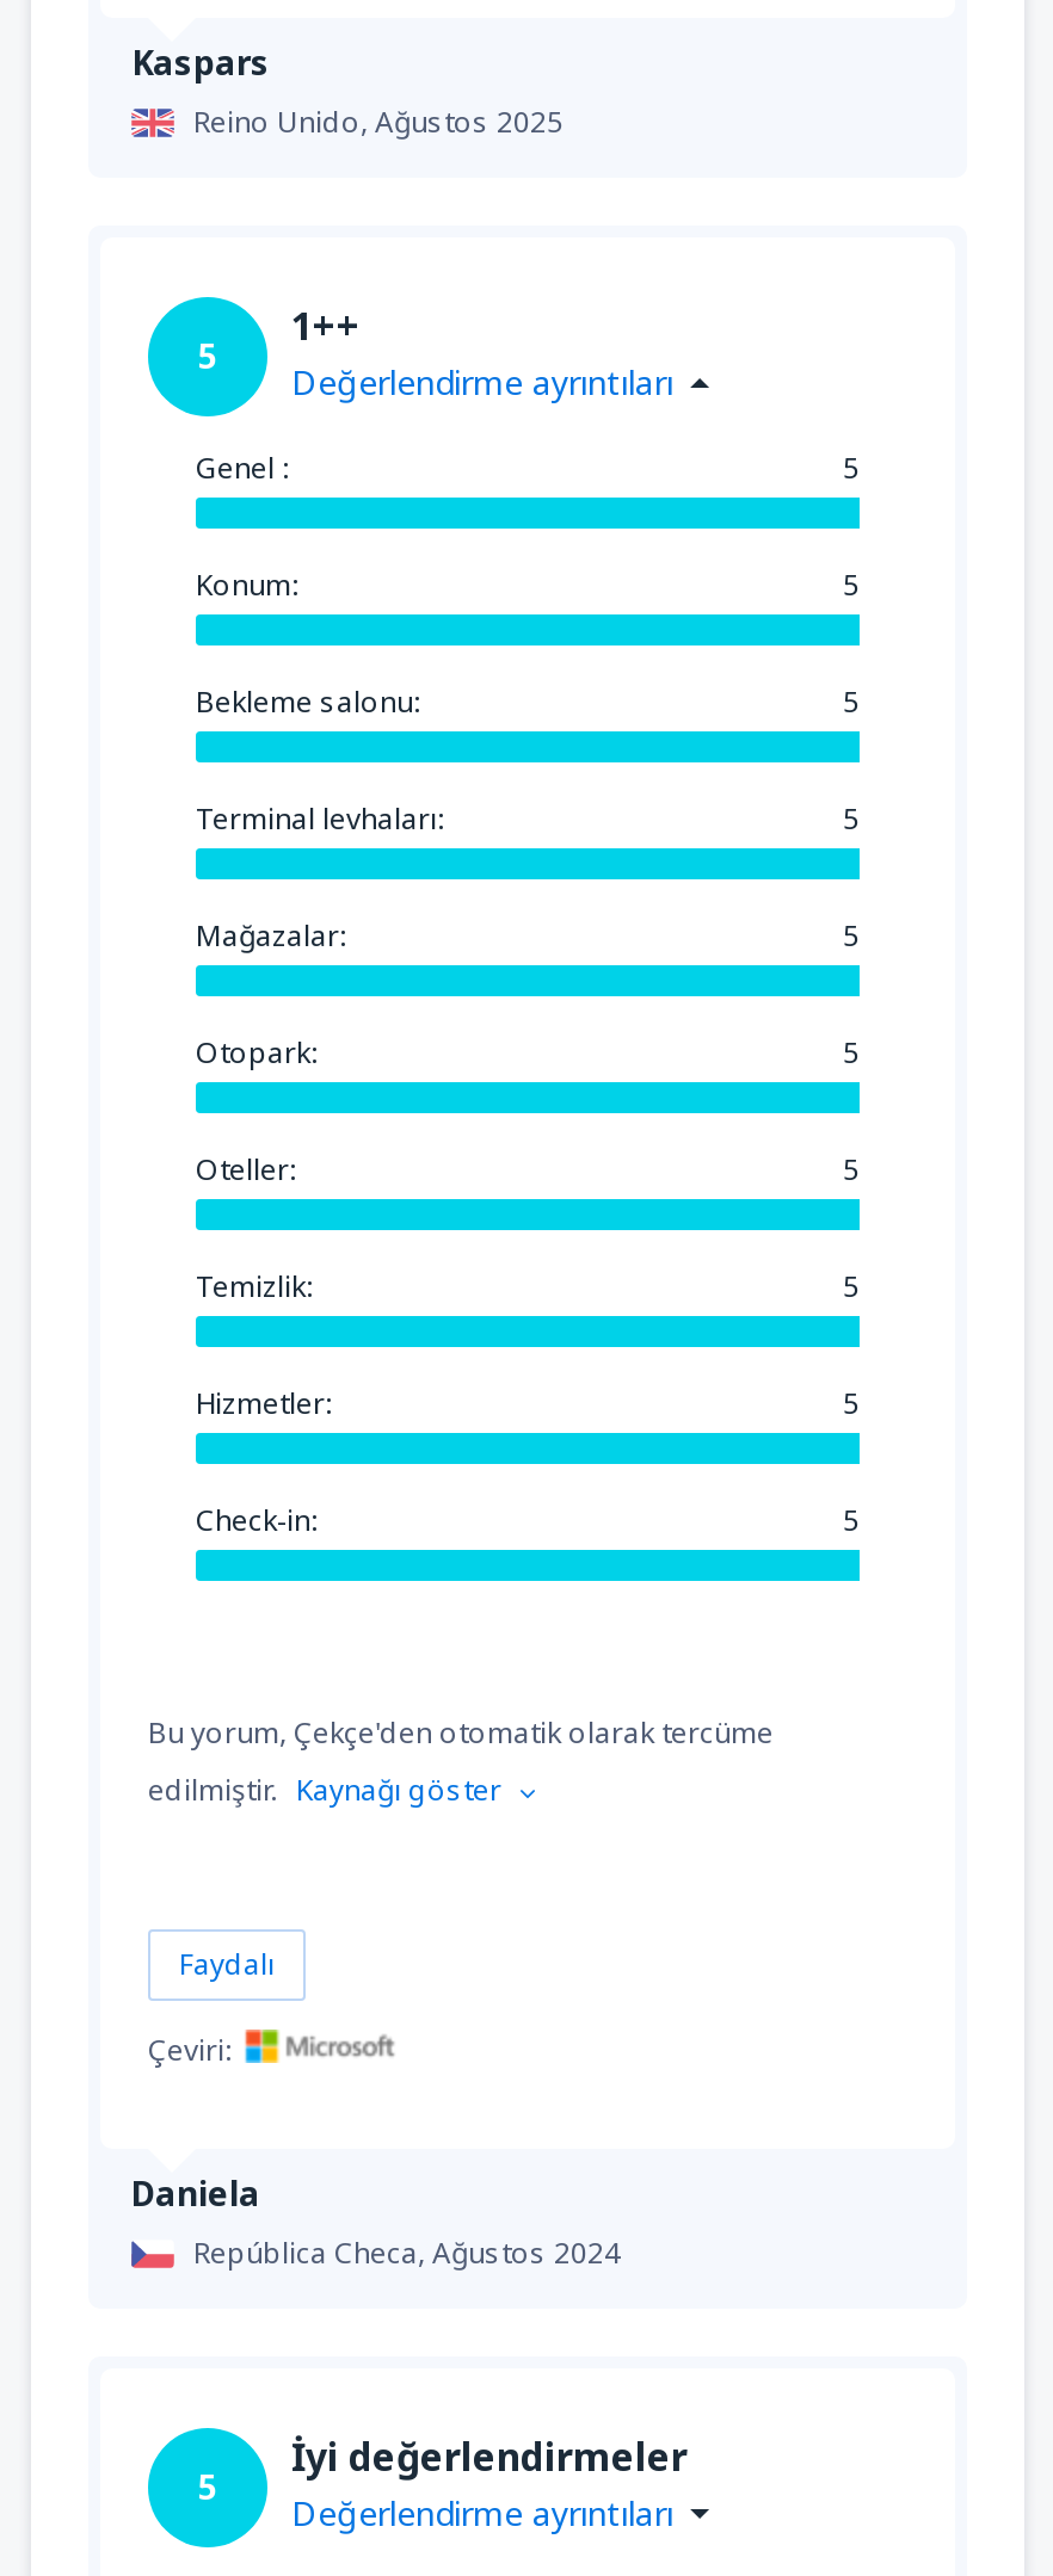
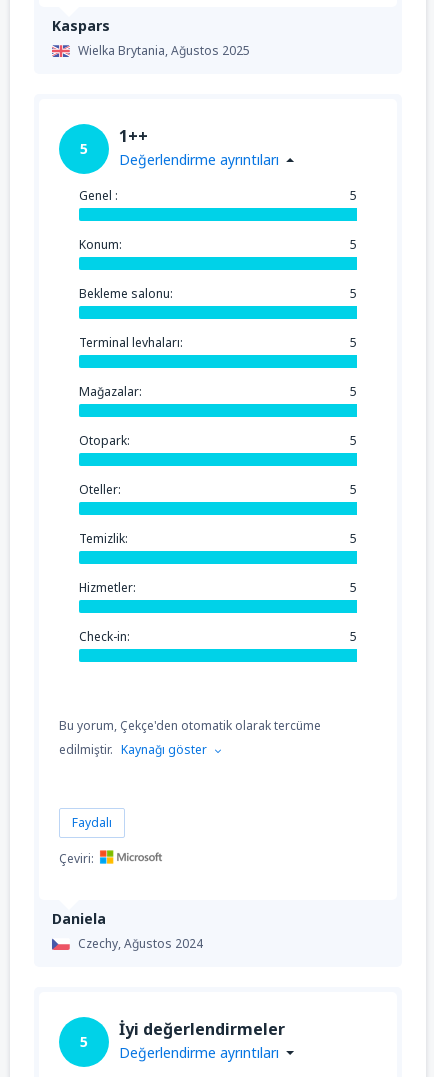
- Reino Unido, Ağustos 2025
+ Wielka Brytania, Ağustos 2025

- República Checa, Ağustos 2024
+ Czechy, Ağustos 2024
